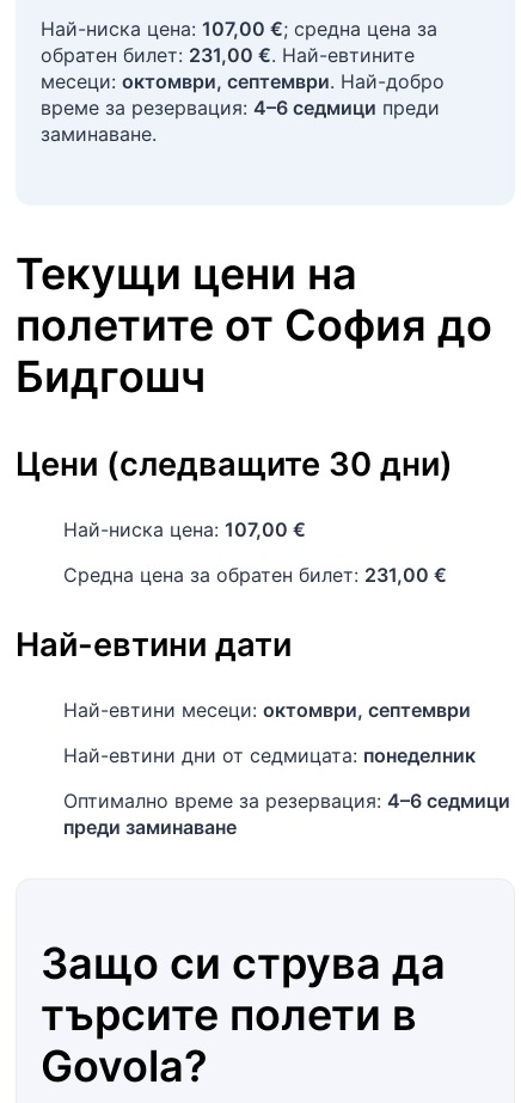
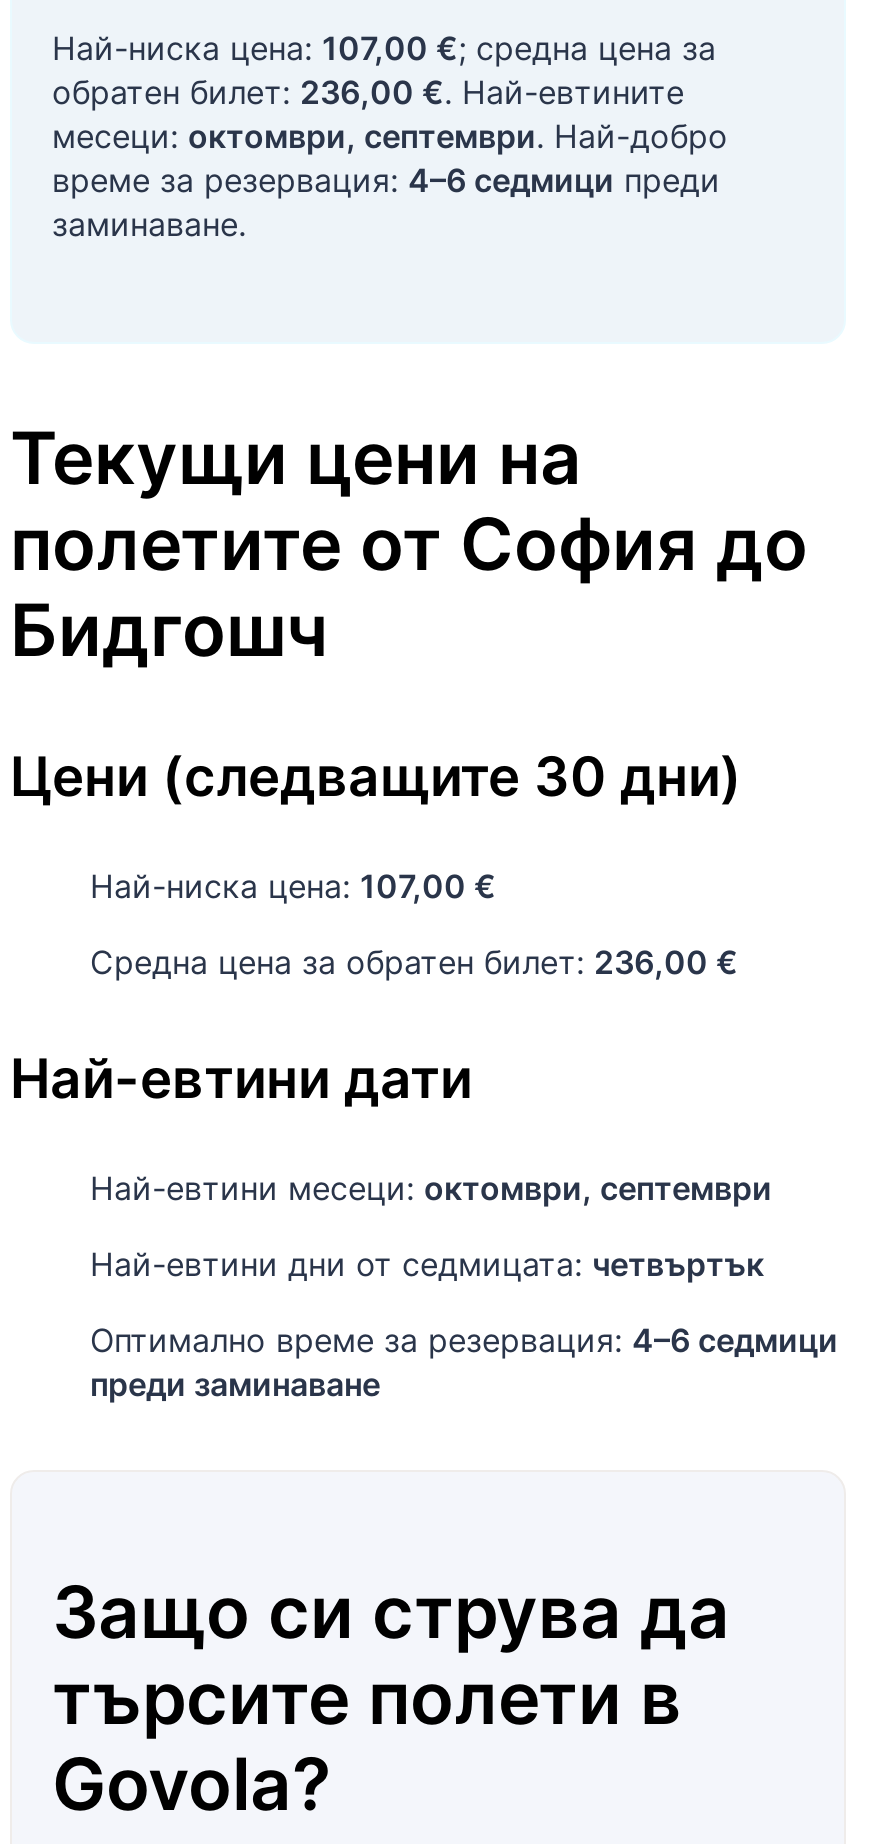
- обратен билет: 231,00 €. Най-евтините
+ обратен билет: 236,00 €. Най-евтините

- Средна цена за обратен билет: 231,00 €
+ Средна цена за обратен билет: 236,00 €

- Най-евтини дни от седмицата: понеделник
+ Най-евтини дни от седмицата: четвъртък
